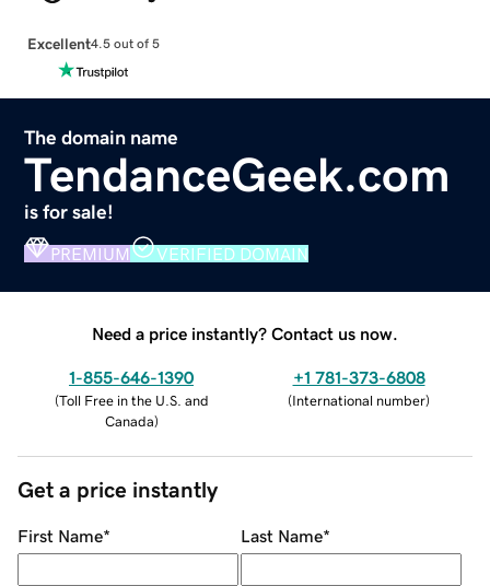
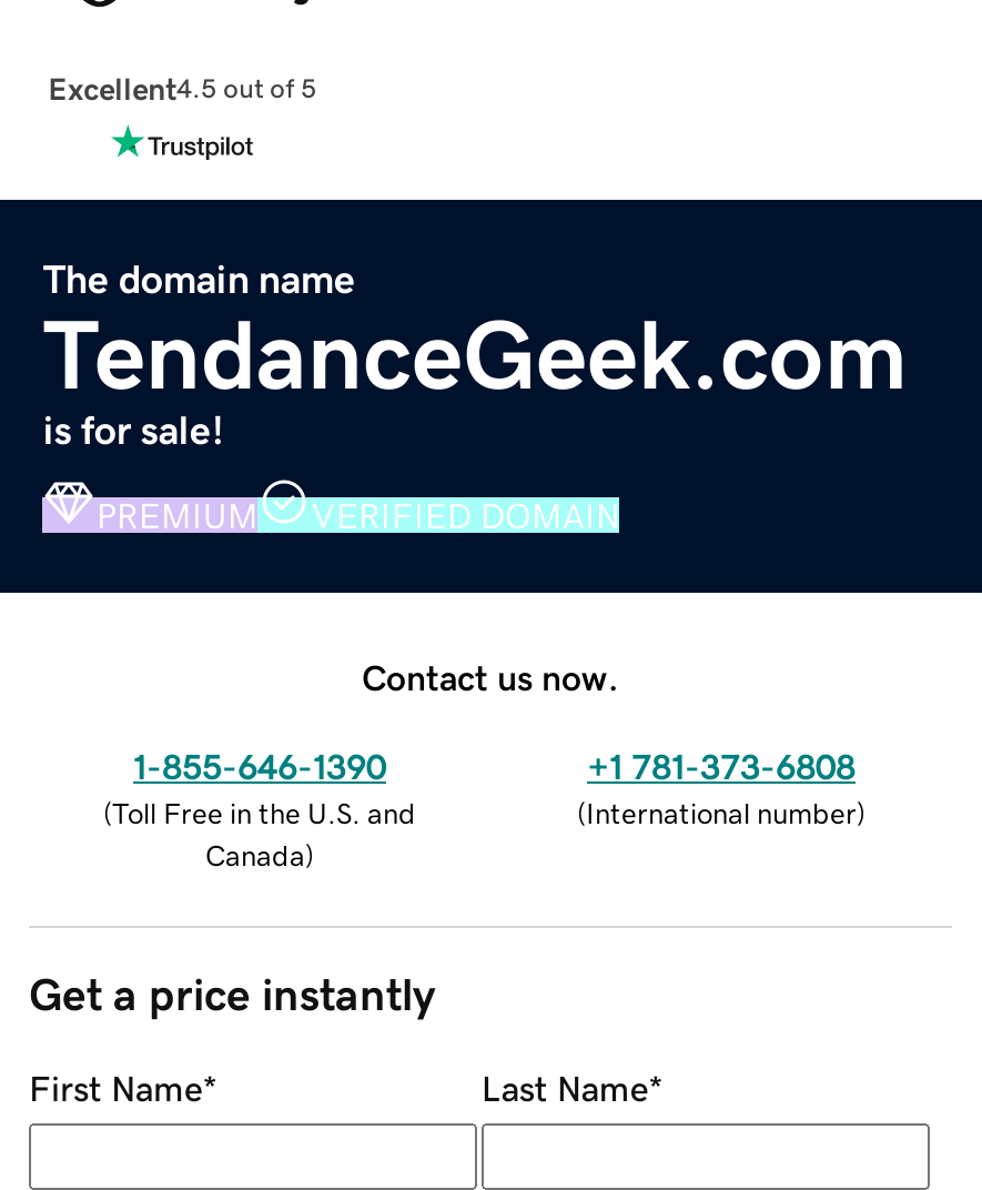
- Need a price instantly? Contact us now.
+ Contact us now.
